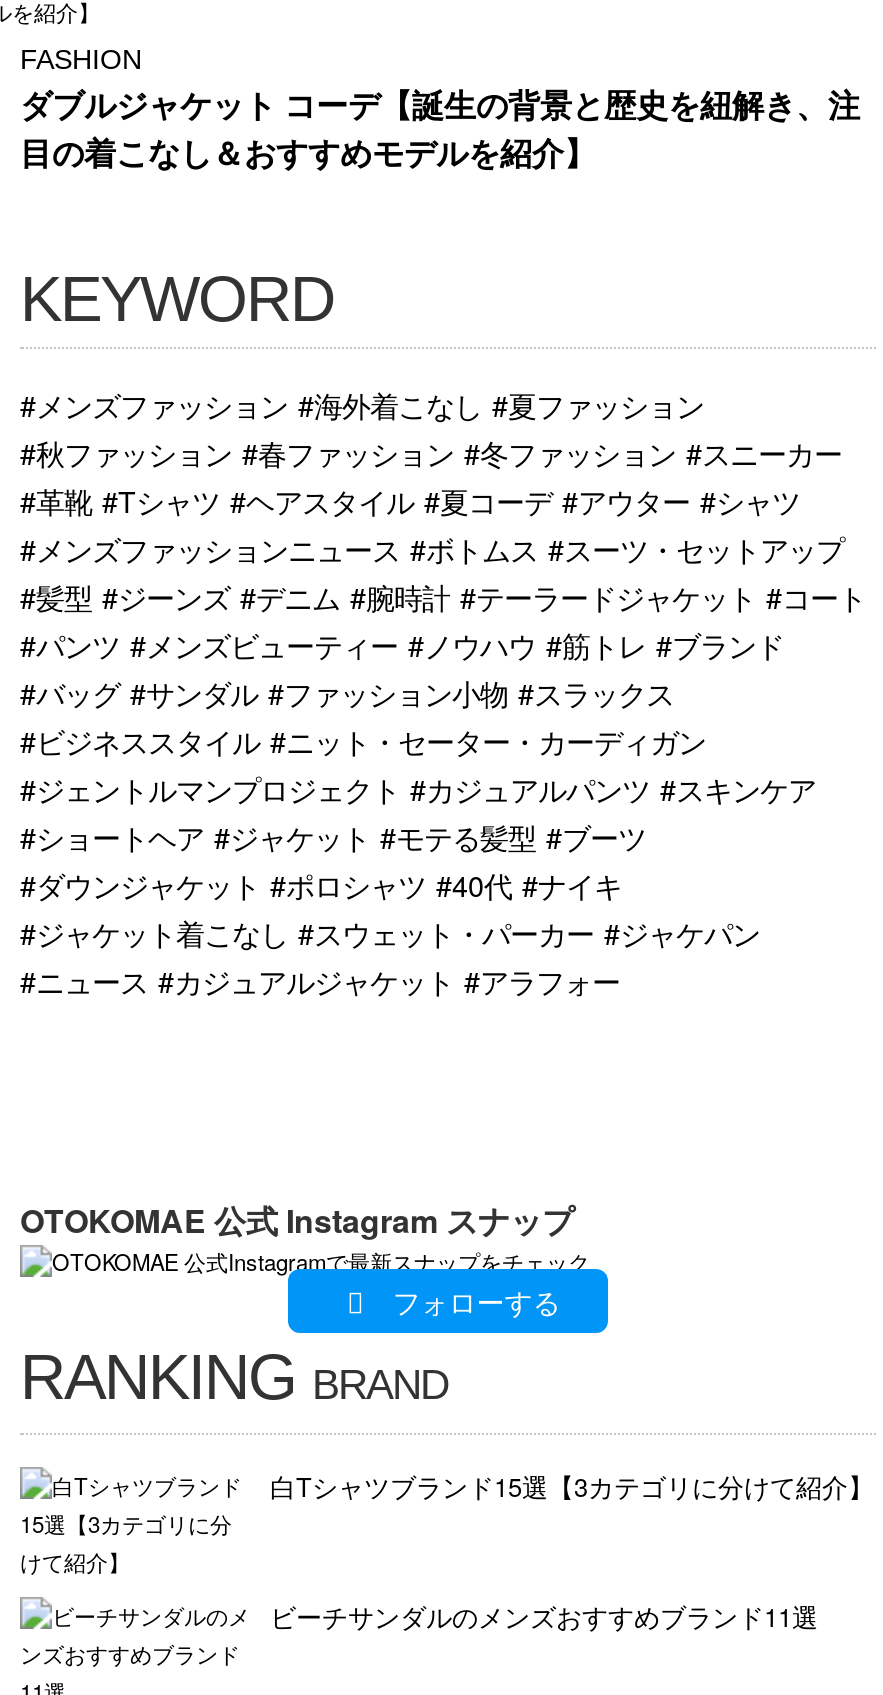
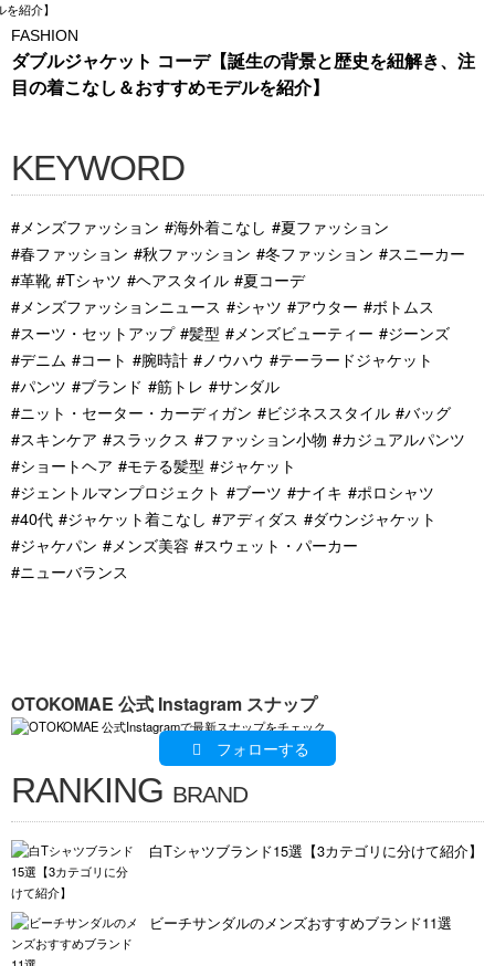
- #秋ファッション #春ファッション #冬ファッション #スニーカー
- #革靴 #Tシャツ #ヘアスタイル #夏コーデ #アウター #シャツ
- #メンズファッションニュース #ボトムス #スーツ・セットアップ
- #髪型 #ジーンズ #デニム #腕時計 #テーラードジャケット #コート
- #パンツ #メンズビューティー #ノウハウ #筋トレ #ブランド
- #バッグ #サンダル #ファッション小物 #スラックス
- #ビジネススタイル #ニット・セーター・カーディガン
- #ジェントルマンプロジェクト #カジュアルパンツ #スキンケア
- #ショートヘア #ジャケット #モテる髪型 #ブーツ
- #ダウンジャケット #ポロシャツ #40代 #ナイキ
- #ジャケット着こなし #スウェット・パーカー #ジャケパン
- #ニュース #カジュアルジャケット #アラフォー
+ #春ファッション #秋ファッション #冬ファッション #スニーカー
+ #革靴 #Tシャツ #ヘアスタイル #夏コーデ
+ #メンズファッションニュース #シャツ #アウター #ボトムス
+ #スーツ・セットアップ #髪型 #メンズビューティー #ジーンズ
+ #デニム #コート #腕時計 #ノウハウ #テーラードジャケット
+ #パンツ #ブランド #筋トレ #サンダル
+ #ニット・セーター・カーディガン #ビジネススタイル #バッグ
+ #スキンケア #スラックス #ファッション小物 #カジュアルパンツ
+ #ショートヘア #モテる髪型 #ジャケット
+ #ジェントルマンプロジェクト #ブーツ #ナイキ #ポロシャツ
+ #40代 #ジャケット着こなし #アディダス #ダウンジャケット
+ #ジャケパン #メンズ美容 #スウェット・パーカー
+ #ニューバランス
